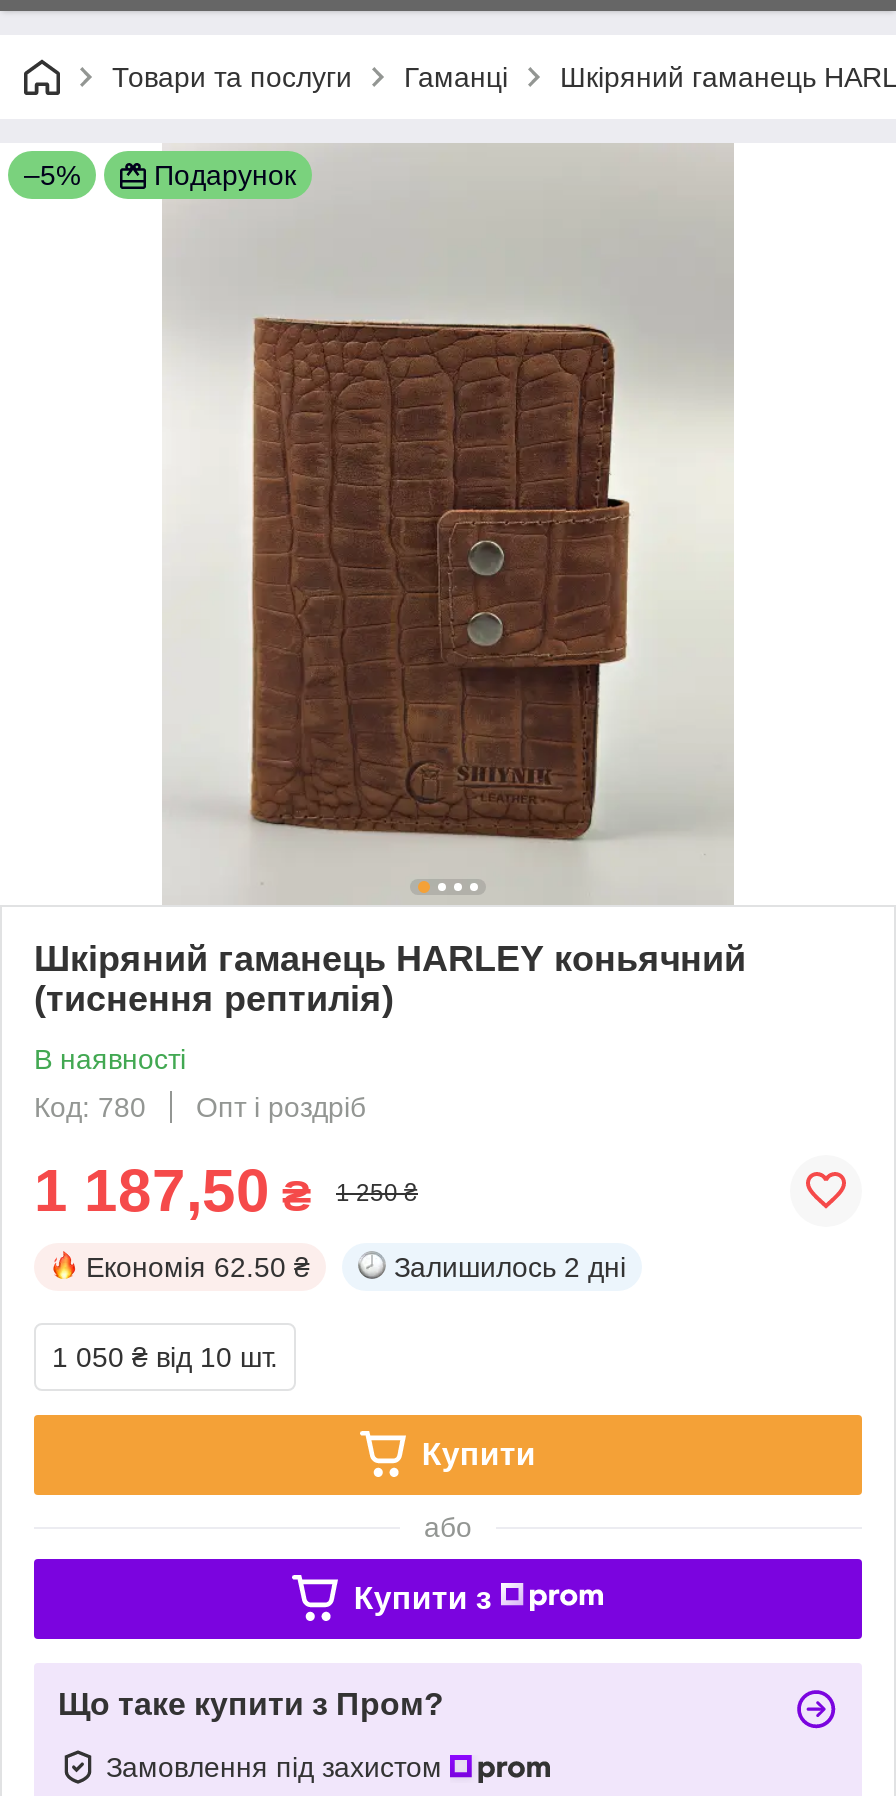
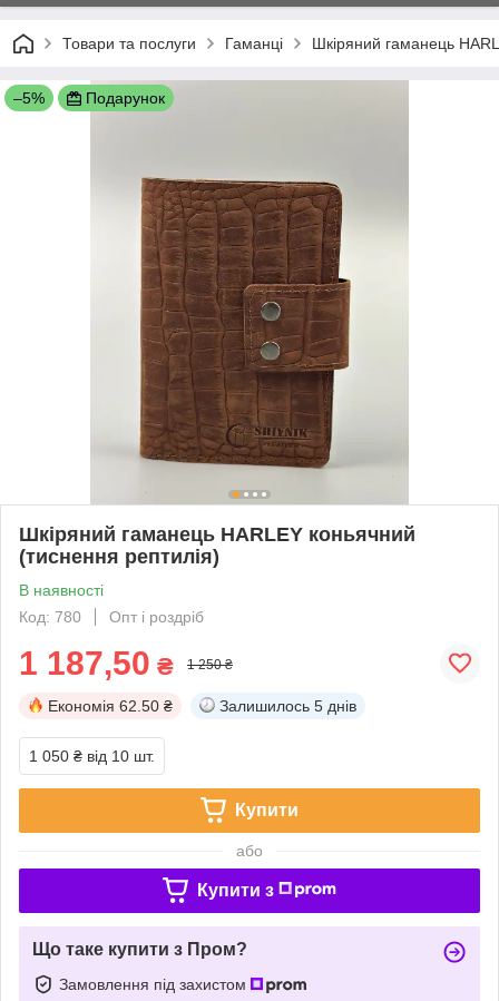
- Залишилось 2 дні
+ Залишилось 5 днів
